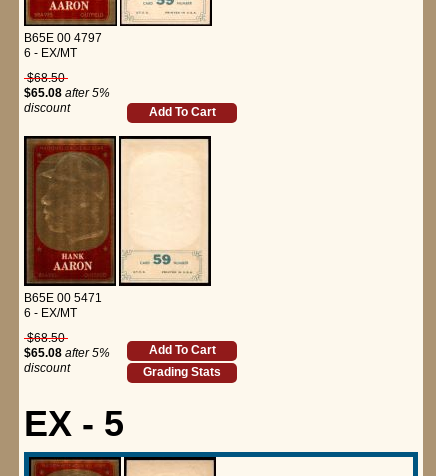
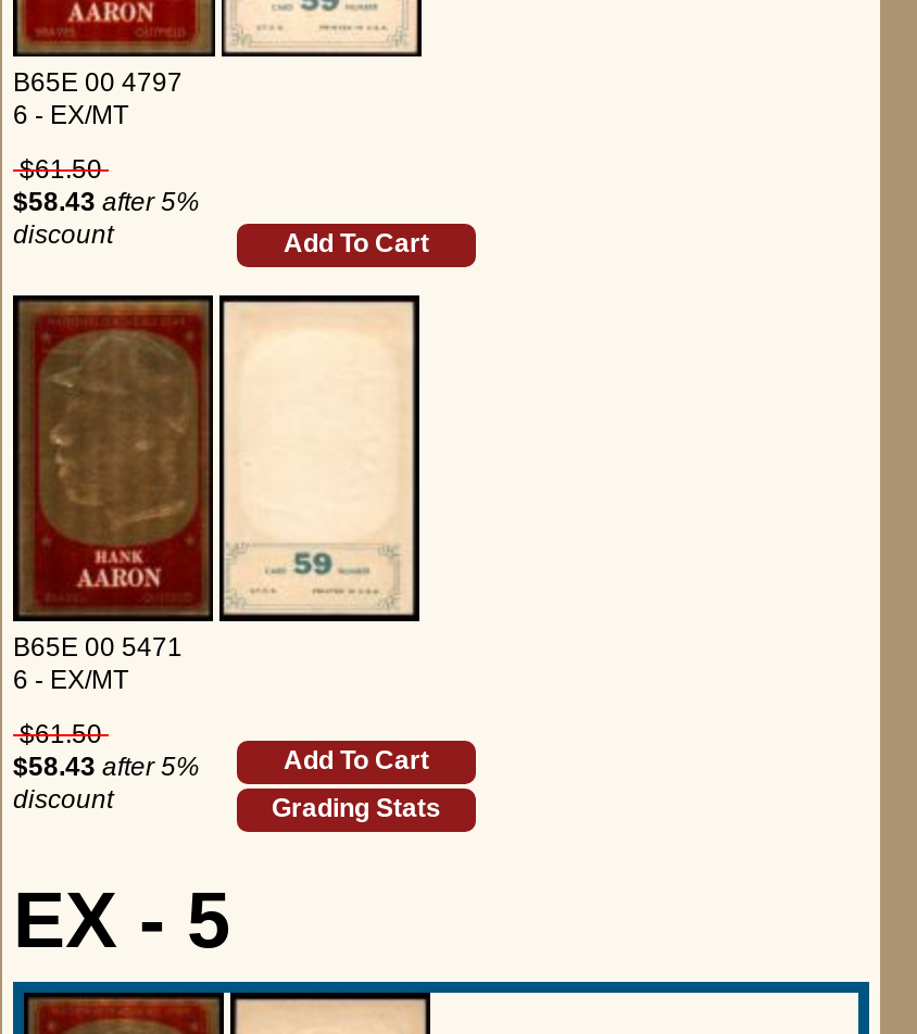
- $68.50
+ $61.50

- $65.08 after 5%
+ $58.43 after 5%

- $68.50
+ $61.50

- $65.08 after 5%
+ $58.43 after 5%
